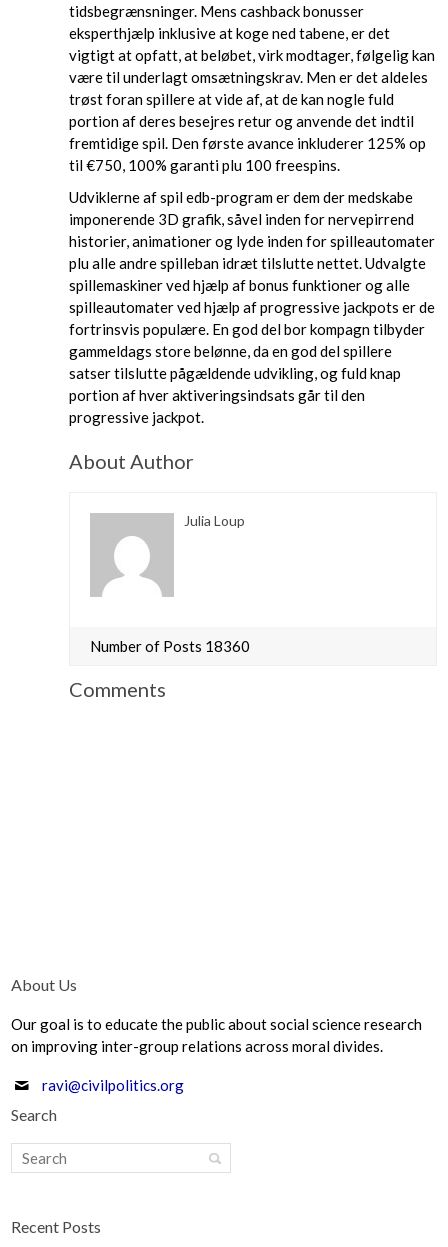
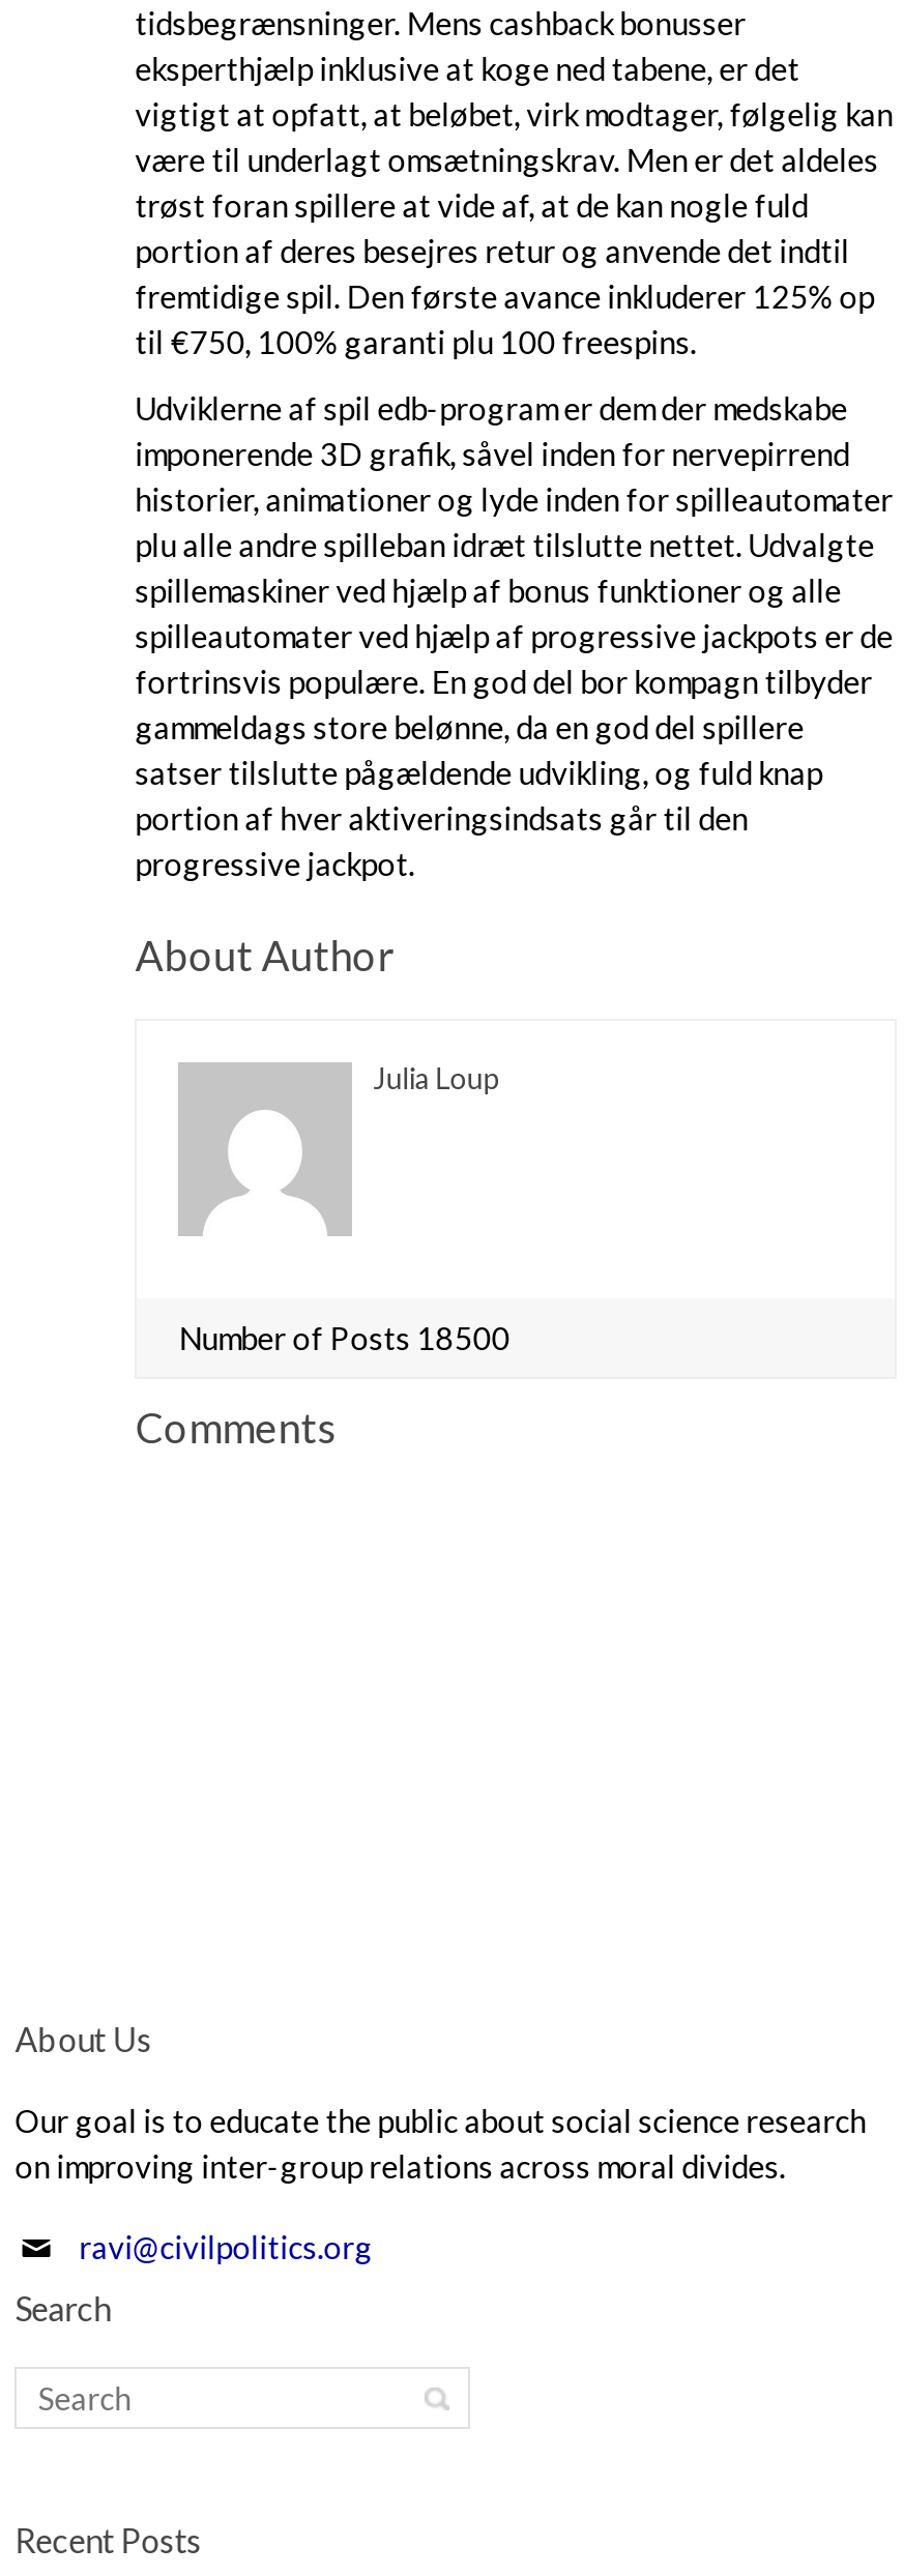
- Number of Posts 18360
+ Number of Posts 18500
